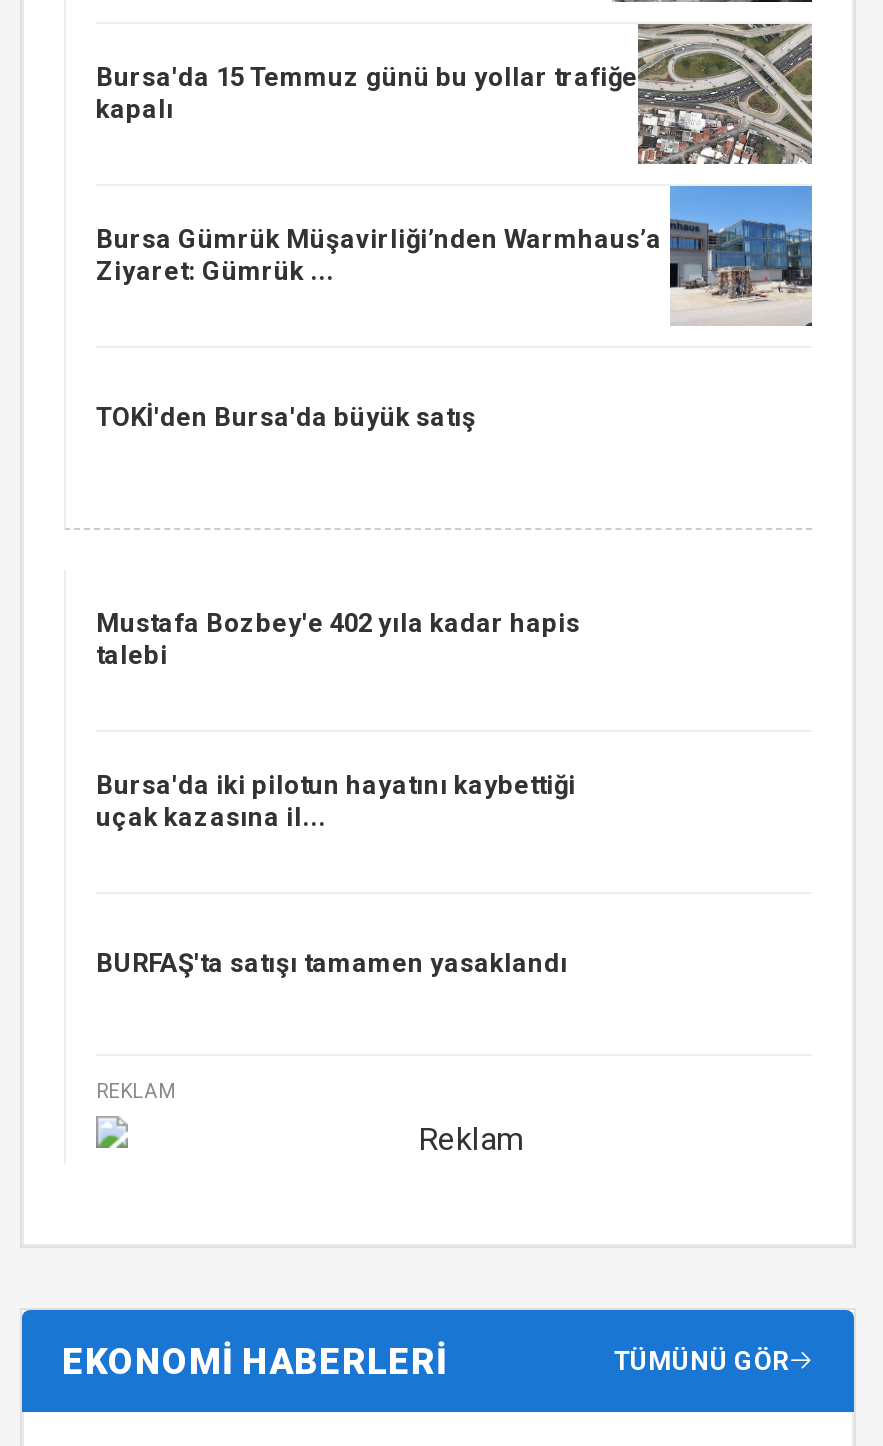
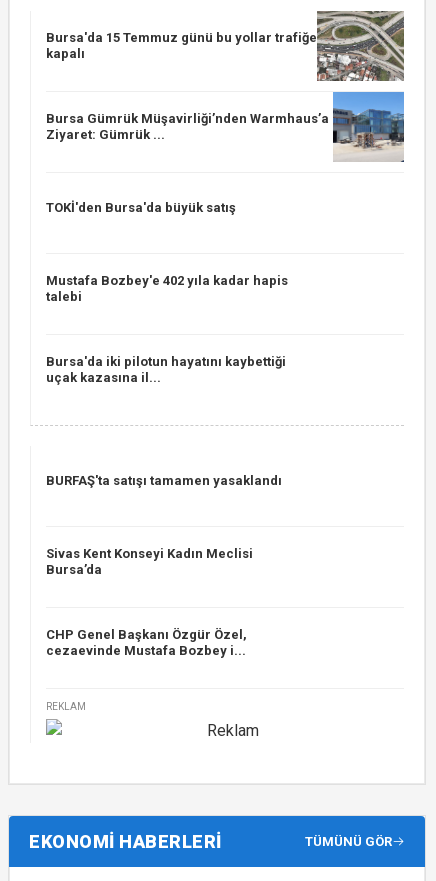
moved up: Mustafa Bozbey'e 402 yıla kadar hapis | talebi | Bursa'da iki pilotun hayatını kaybettiği | uçak kazasına il...

+ Sivas Kent Konseyi Kadın Meclisi
+ Bursa’da

+ CHP Genel Başkanı Özgür Özel,
+ cezaevinde Mustafa Bozbey i...
